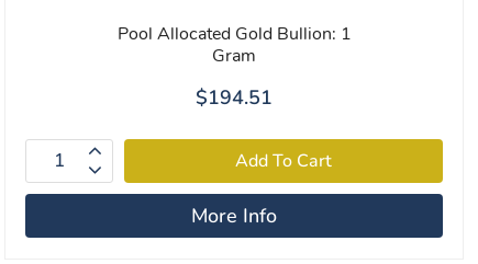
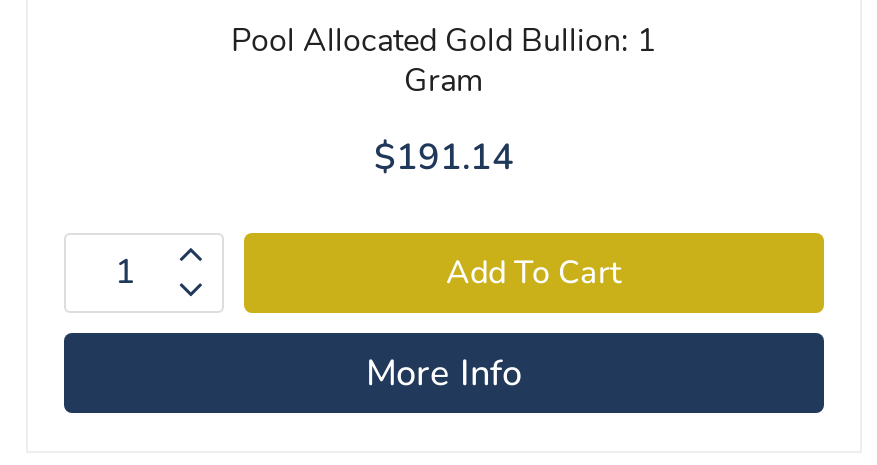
- $194.51
+ $191.14
